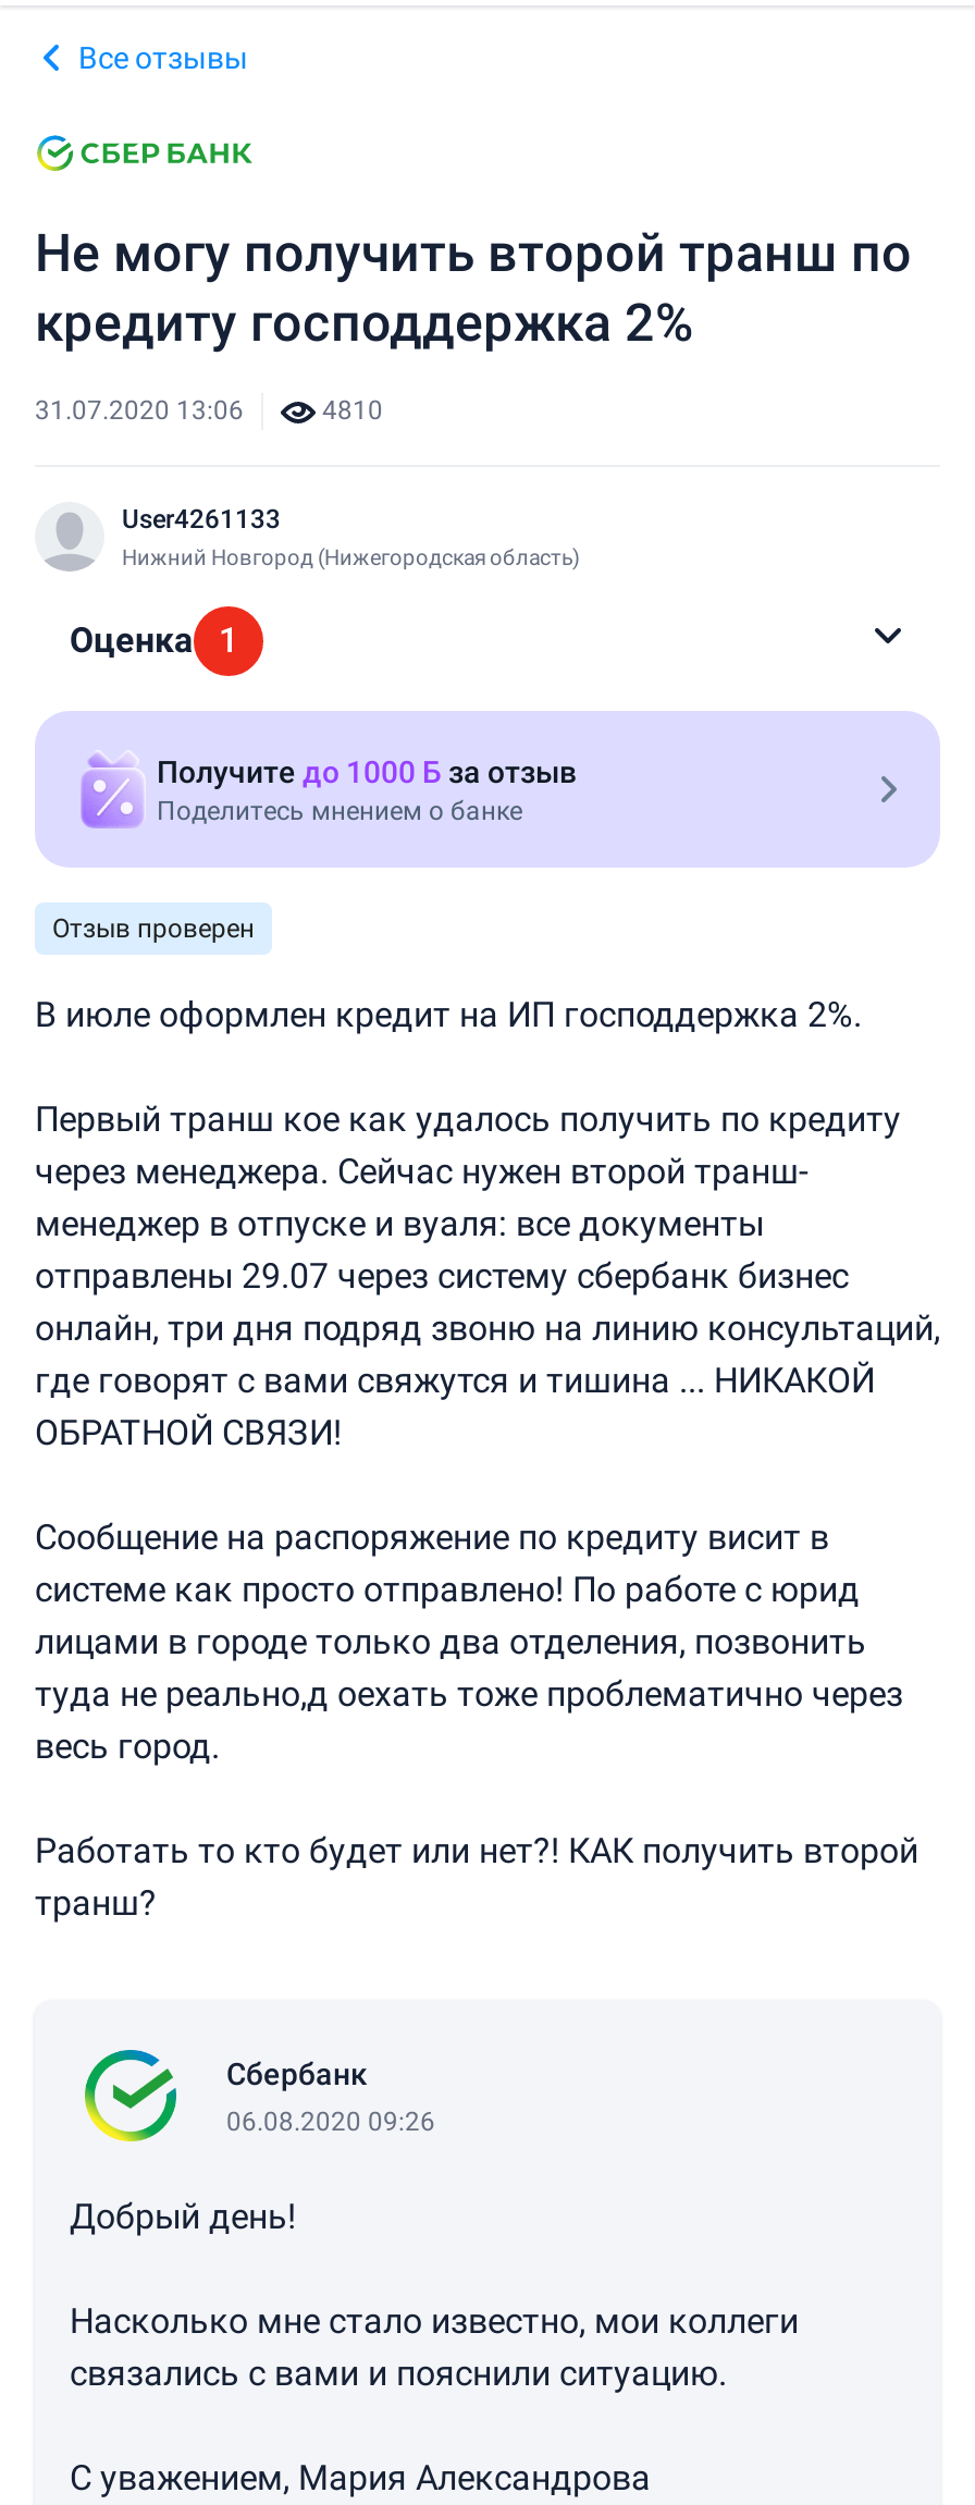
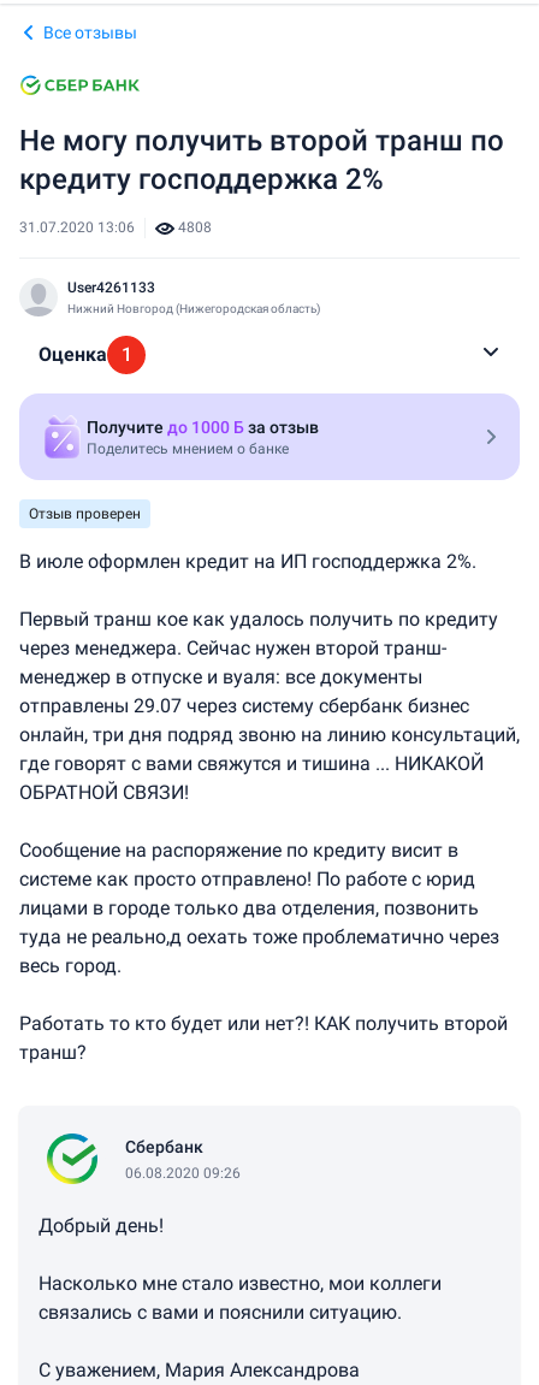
- 4810
+ 4808
